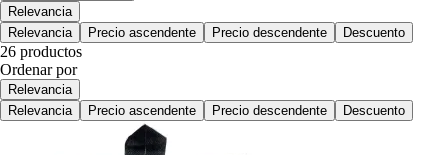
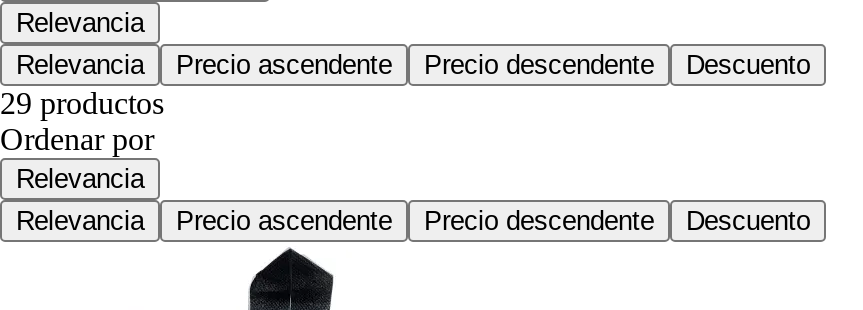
- 26 productos
+ 29 productos
